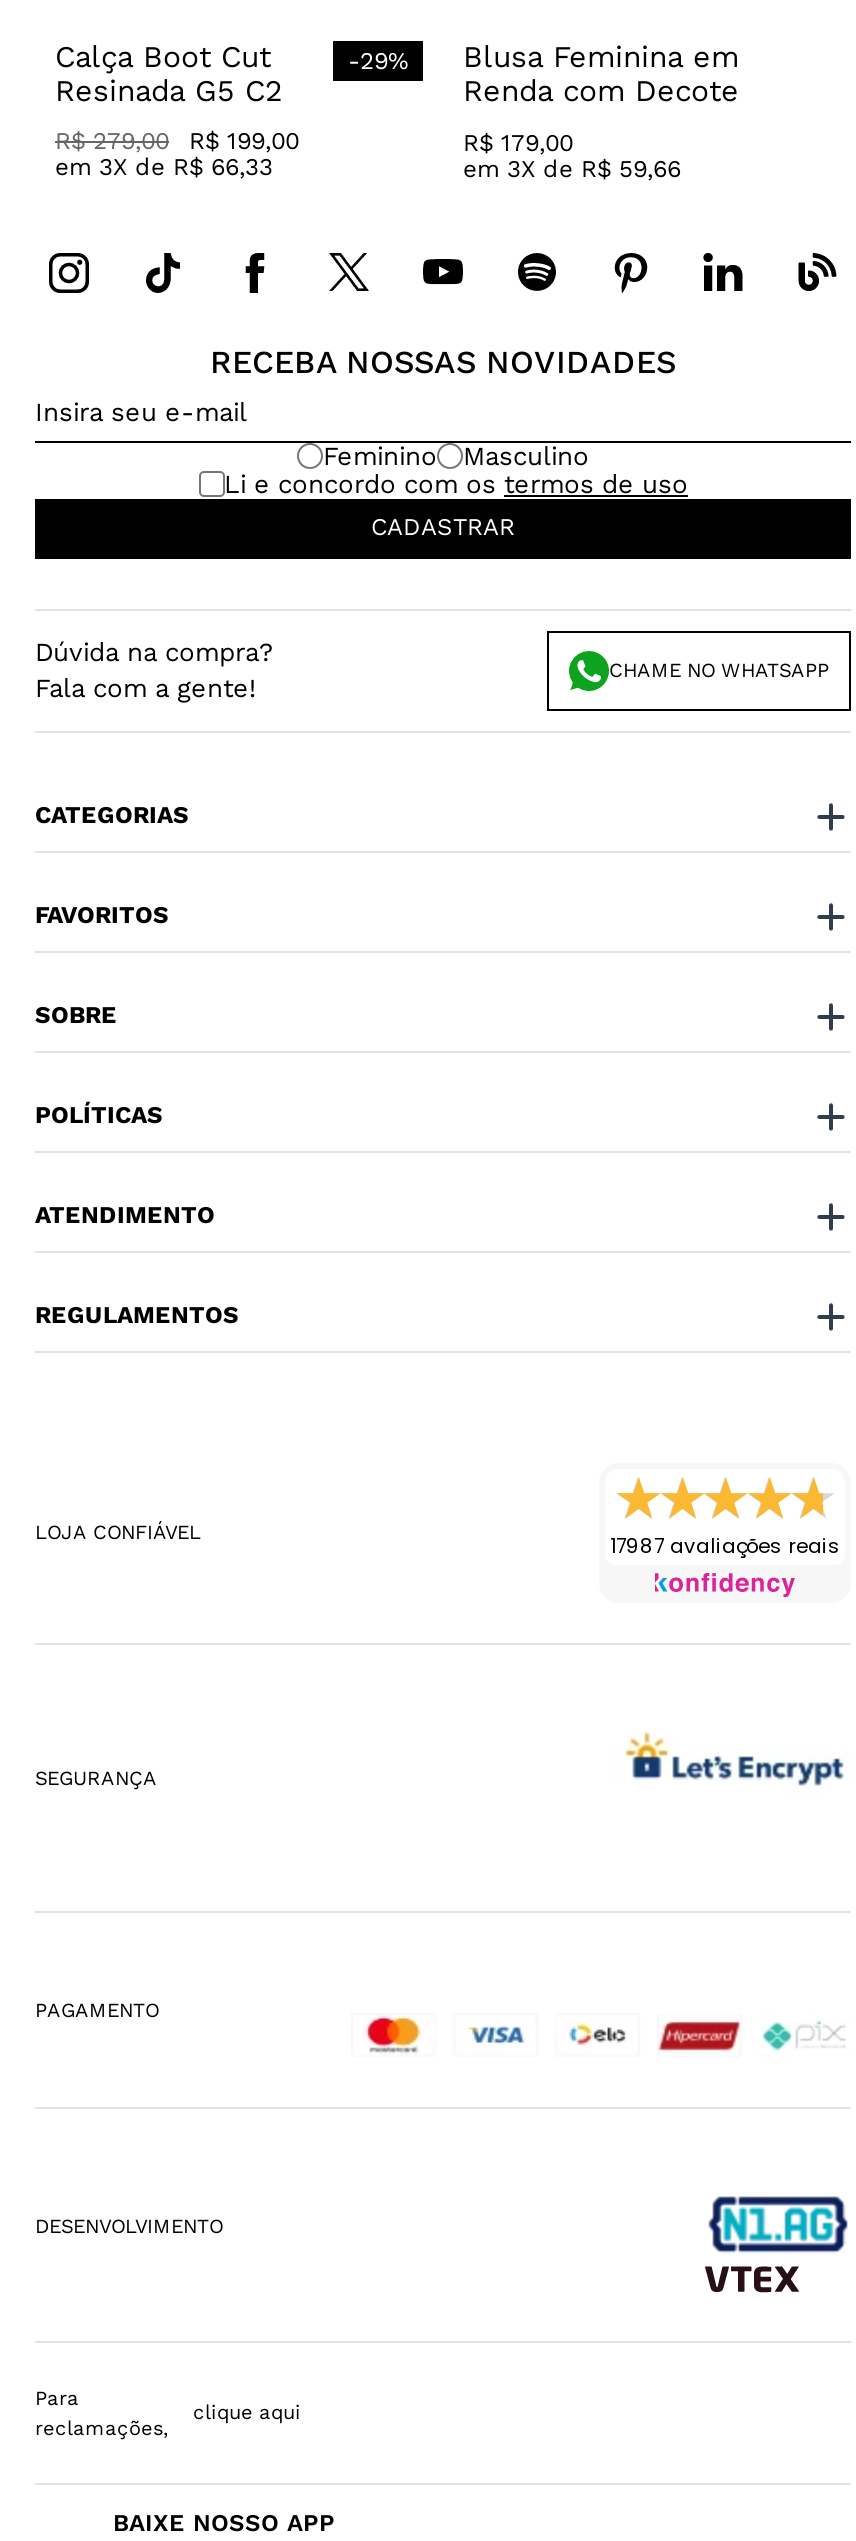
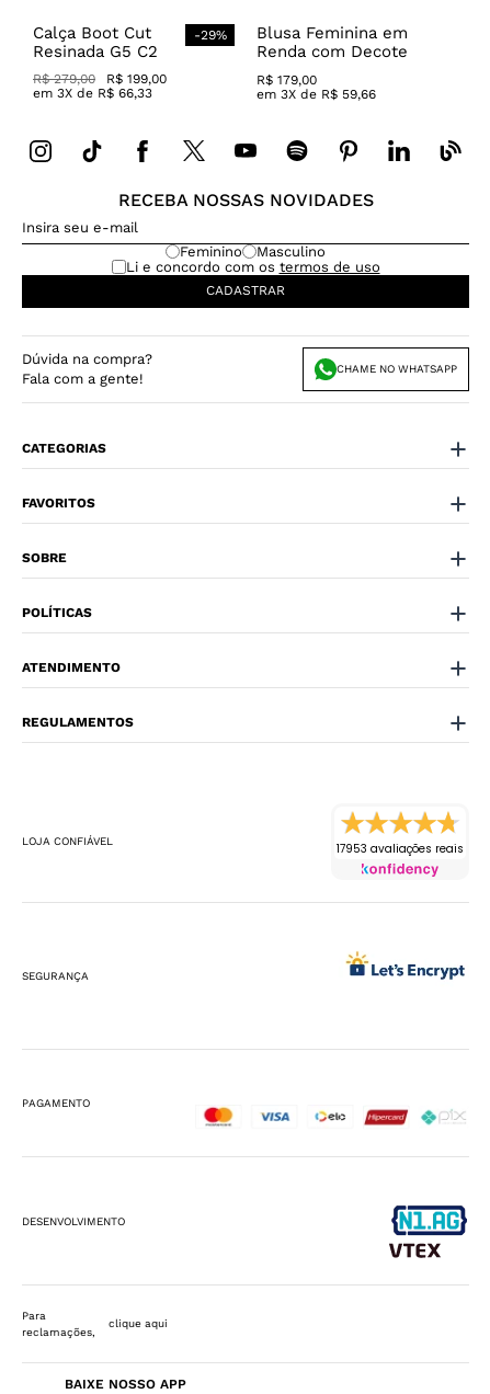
- 17987 avaliações reais
+ 17953 avaliações reais
